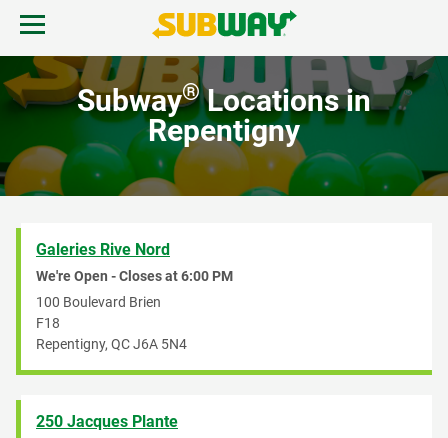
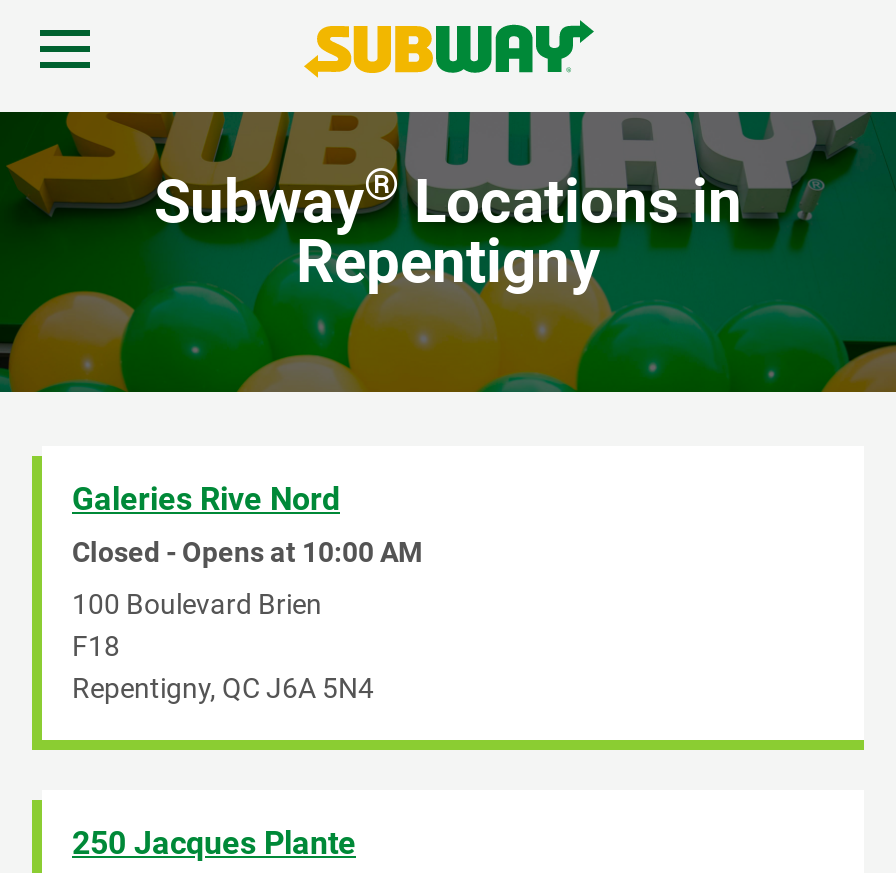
- We're Open - Closes at 6:00 PM
+ Closed - Opens at 10:00 AM
